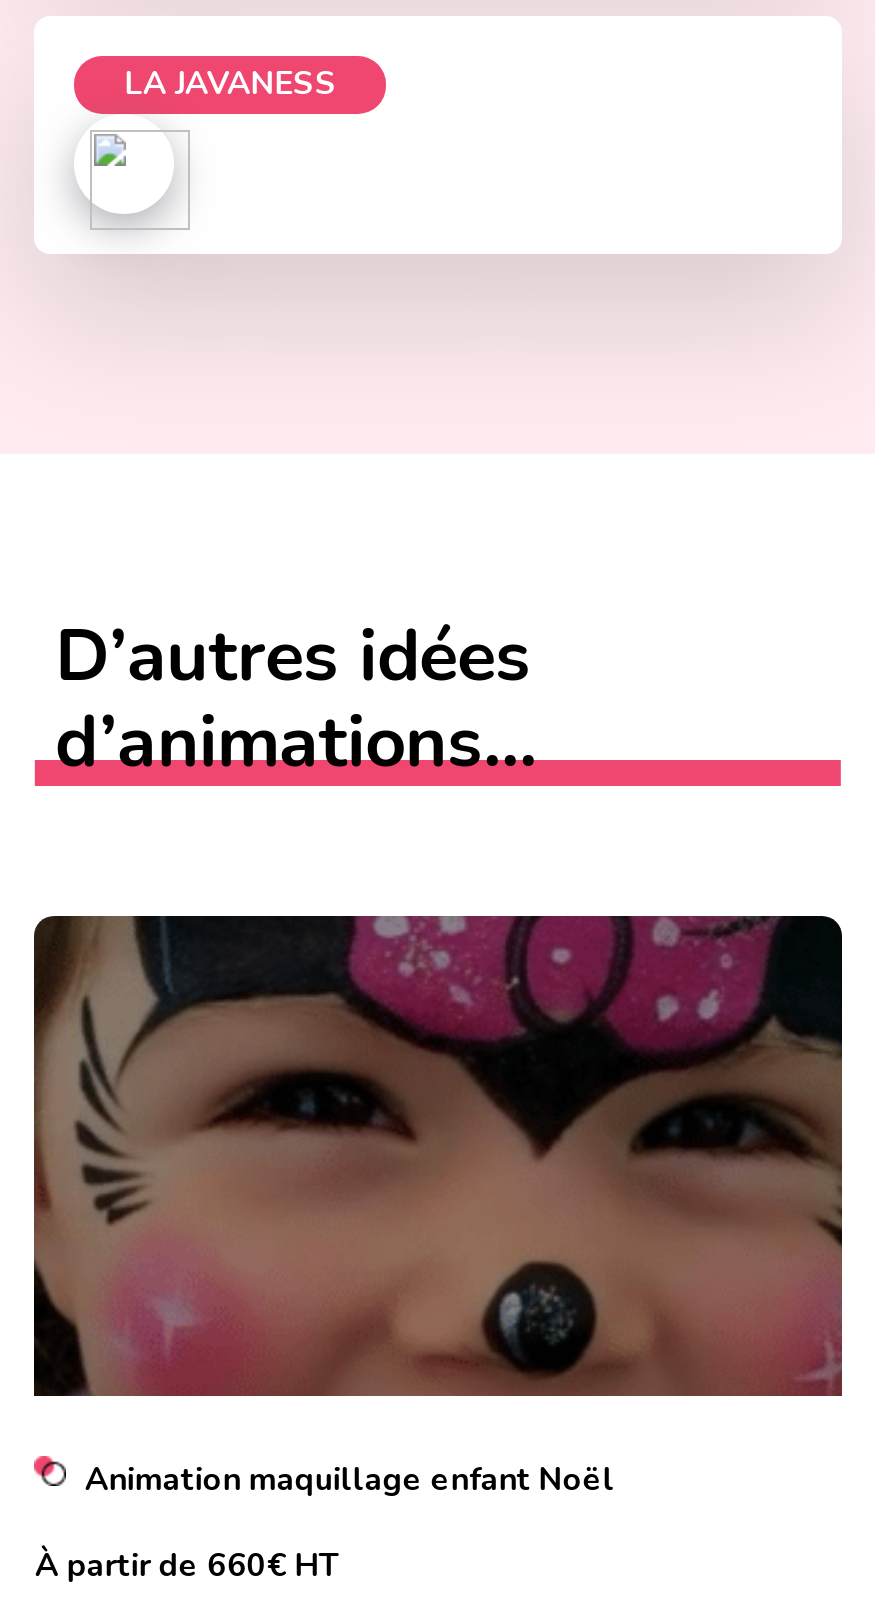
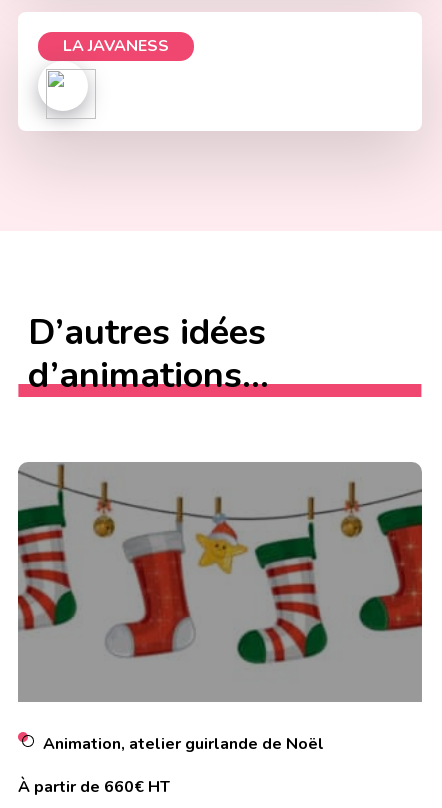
- [image]
- Animation maquillage enfant Noël
+ [image]
+ Animation, atelier guirlande de Noël
